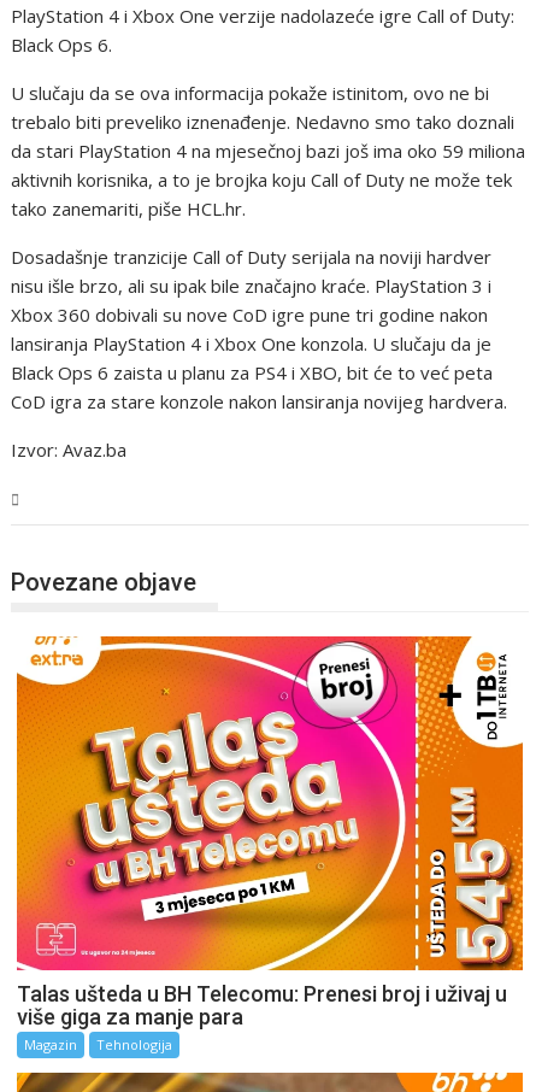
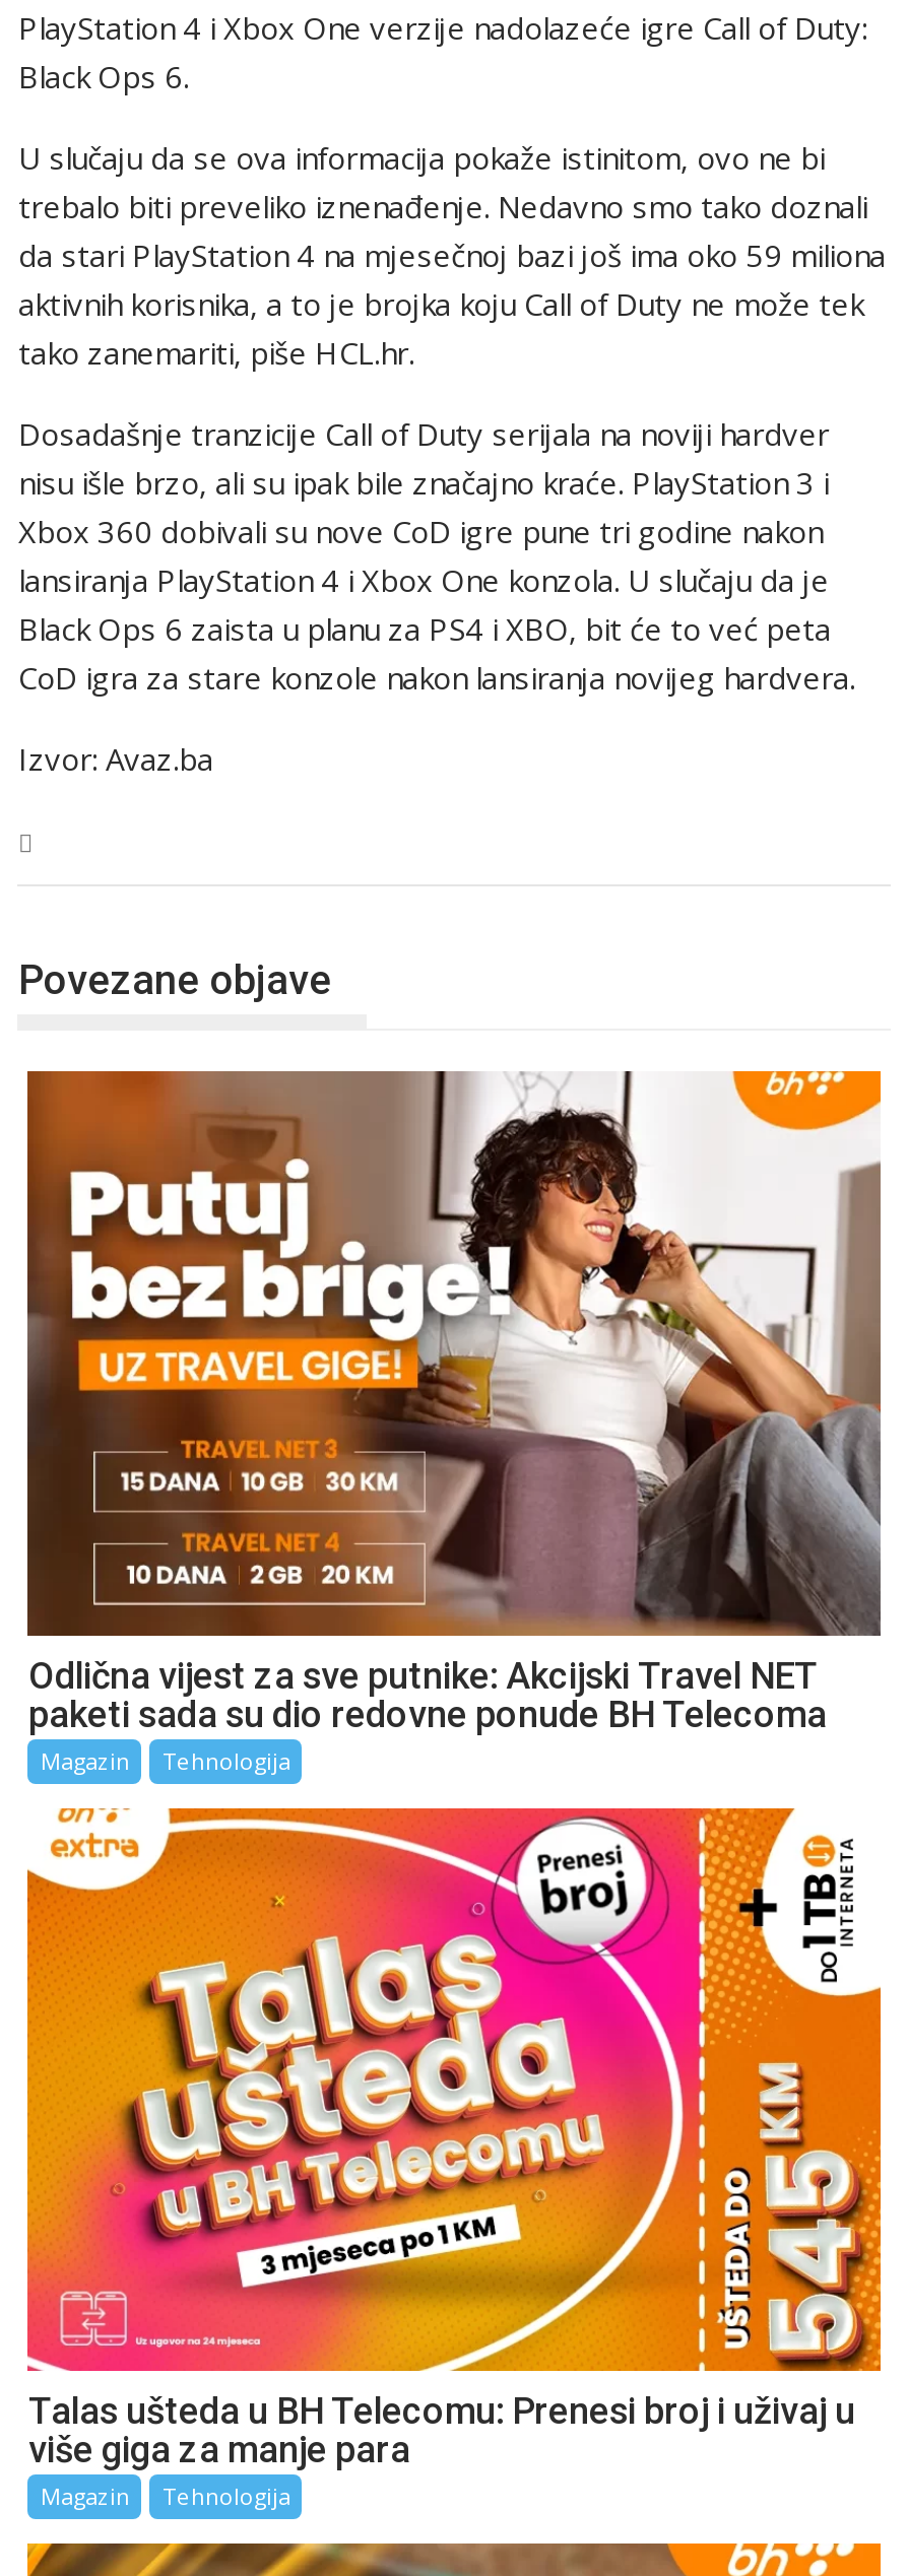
+ [image]
+ Odlična vijest za sve putnike: Akcijski Travel NET
+ paketi sada su dio redovne ponude BH Telecoma
+ Magazin
+ Tehnologija
